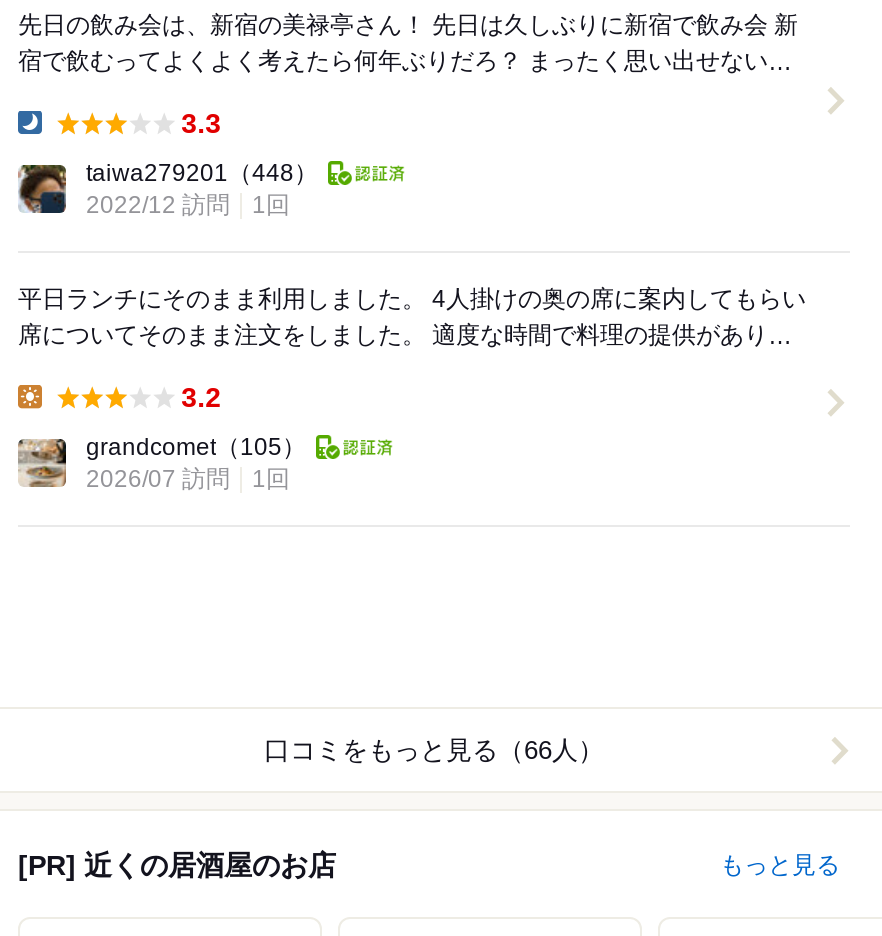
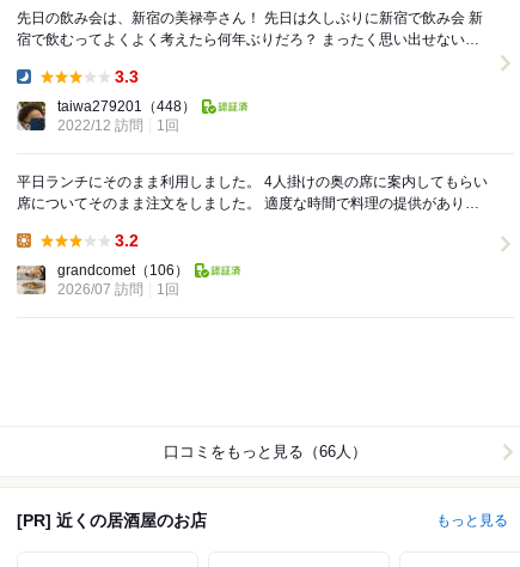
- grandcomet（105）
+ grandcomet（106）
